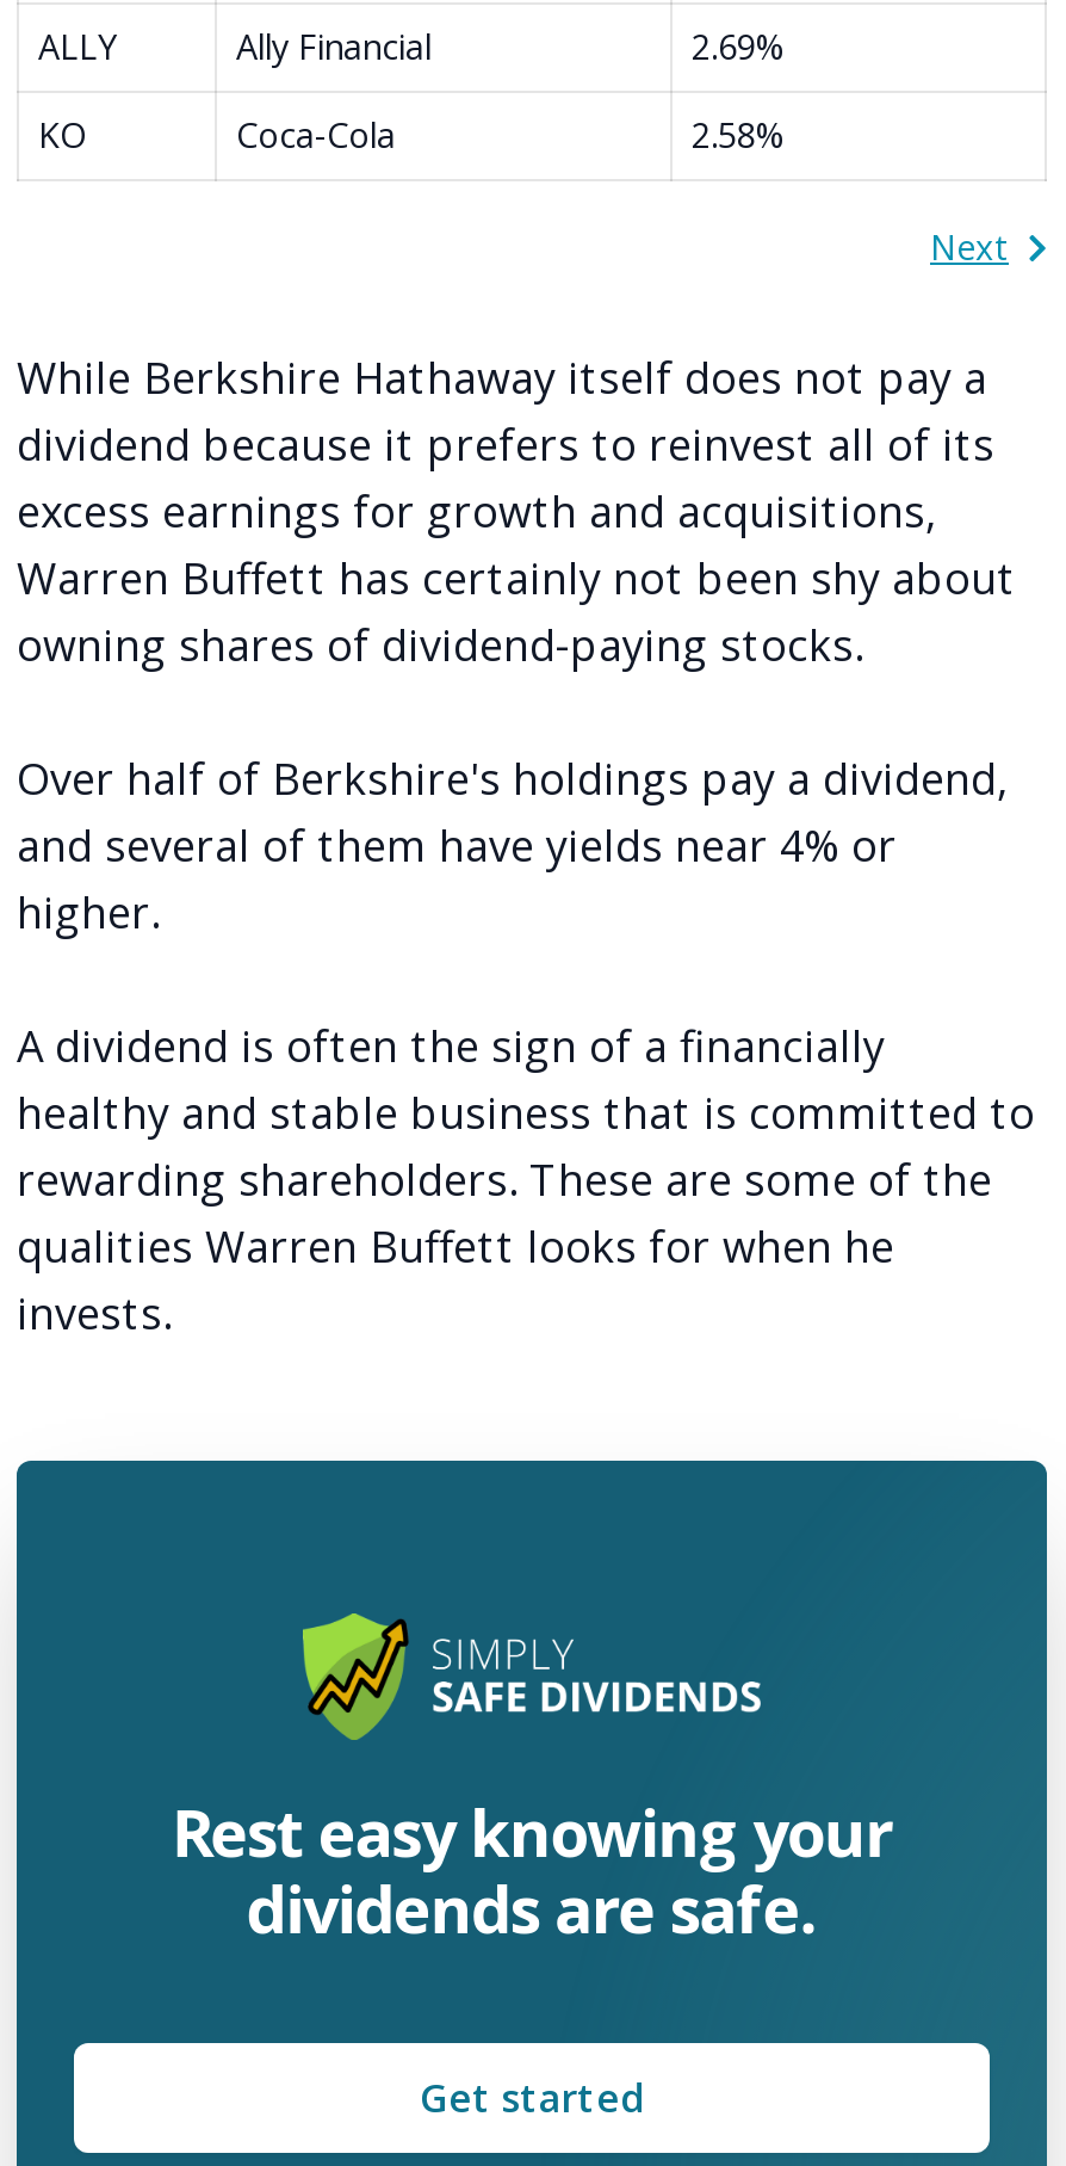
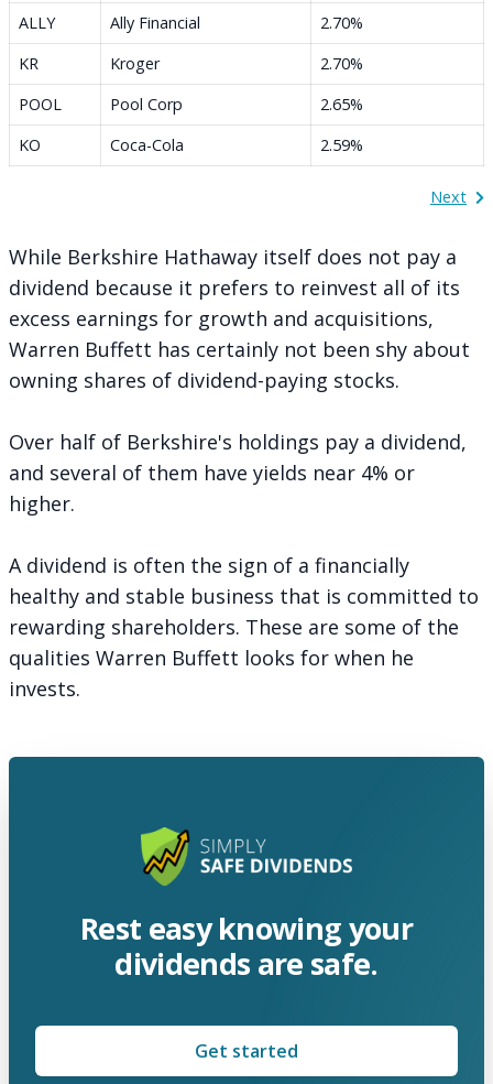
- 2.69%
+ 2.70%
+ KR
+ Kroger
+ 2.70%
+ POOL
+ Pool Corp
+ 2.65%

- 2.58%
+ 2.59%
